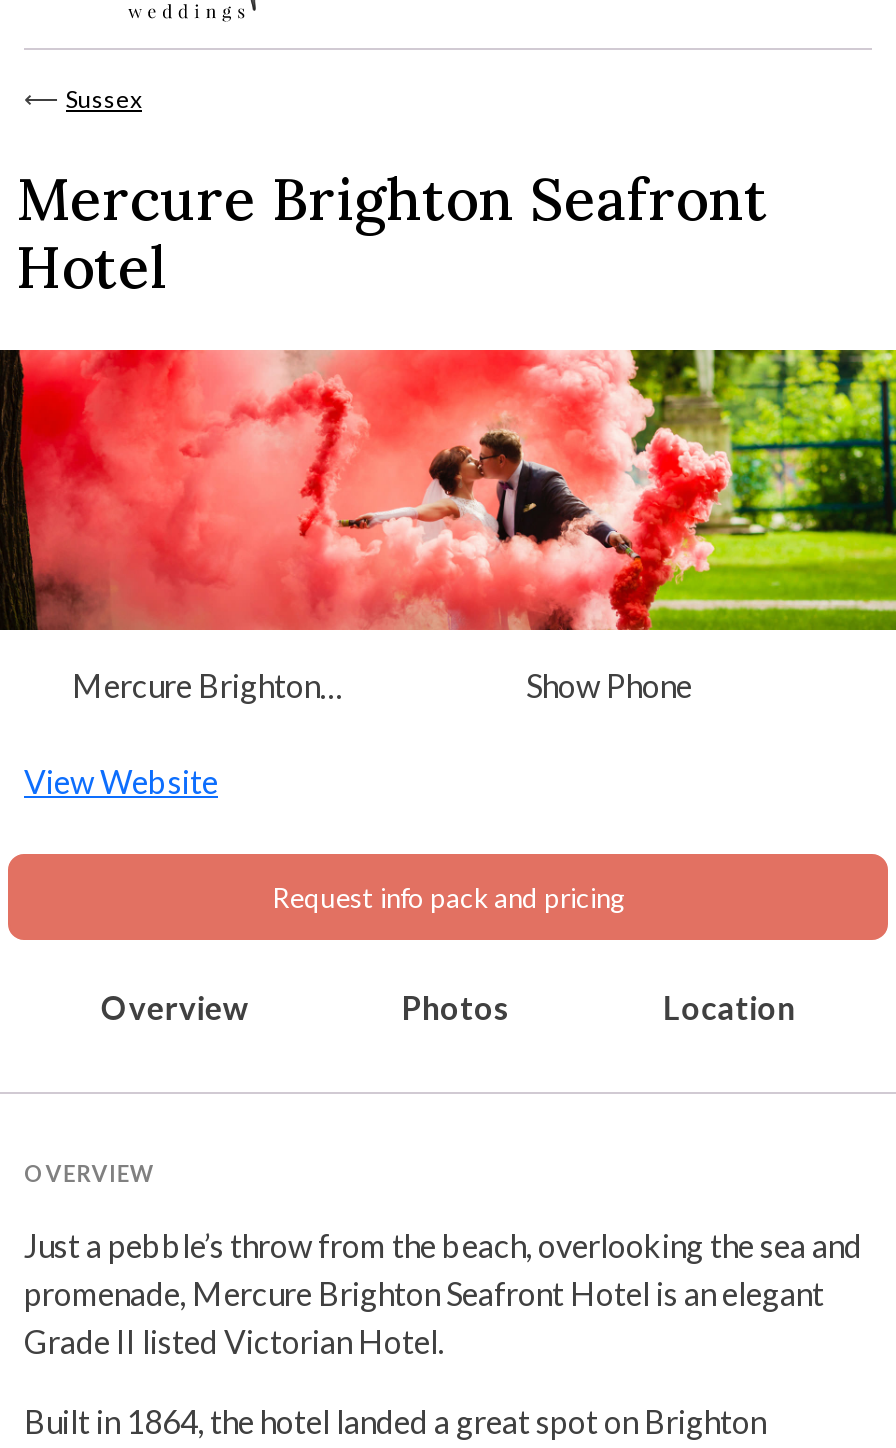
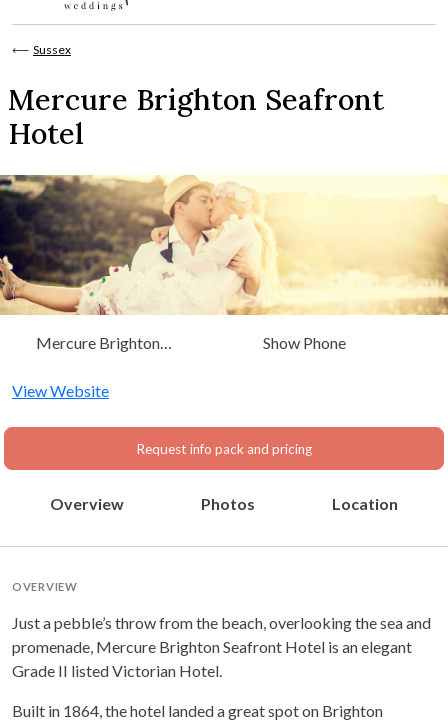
- [image]
+ [image]
